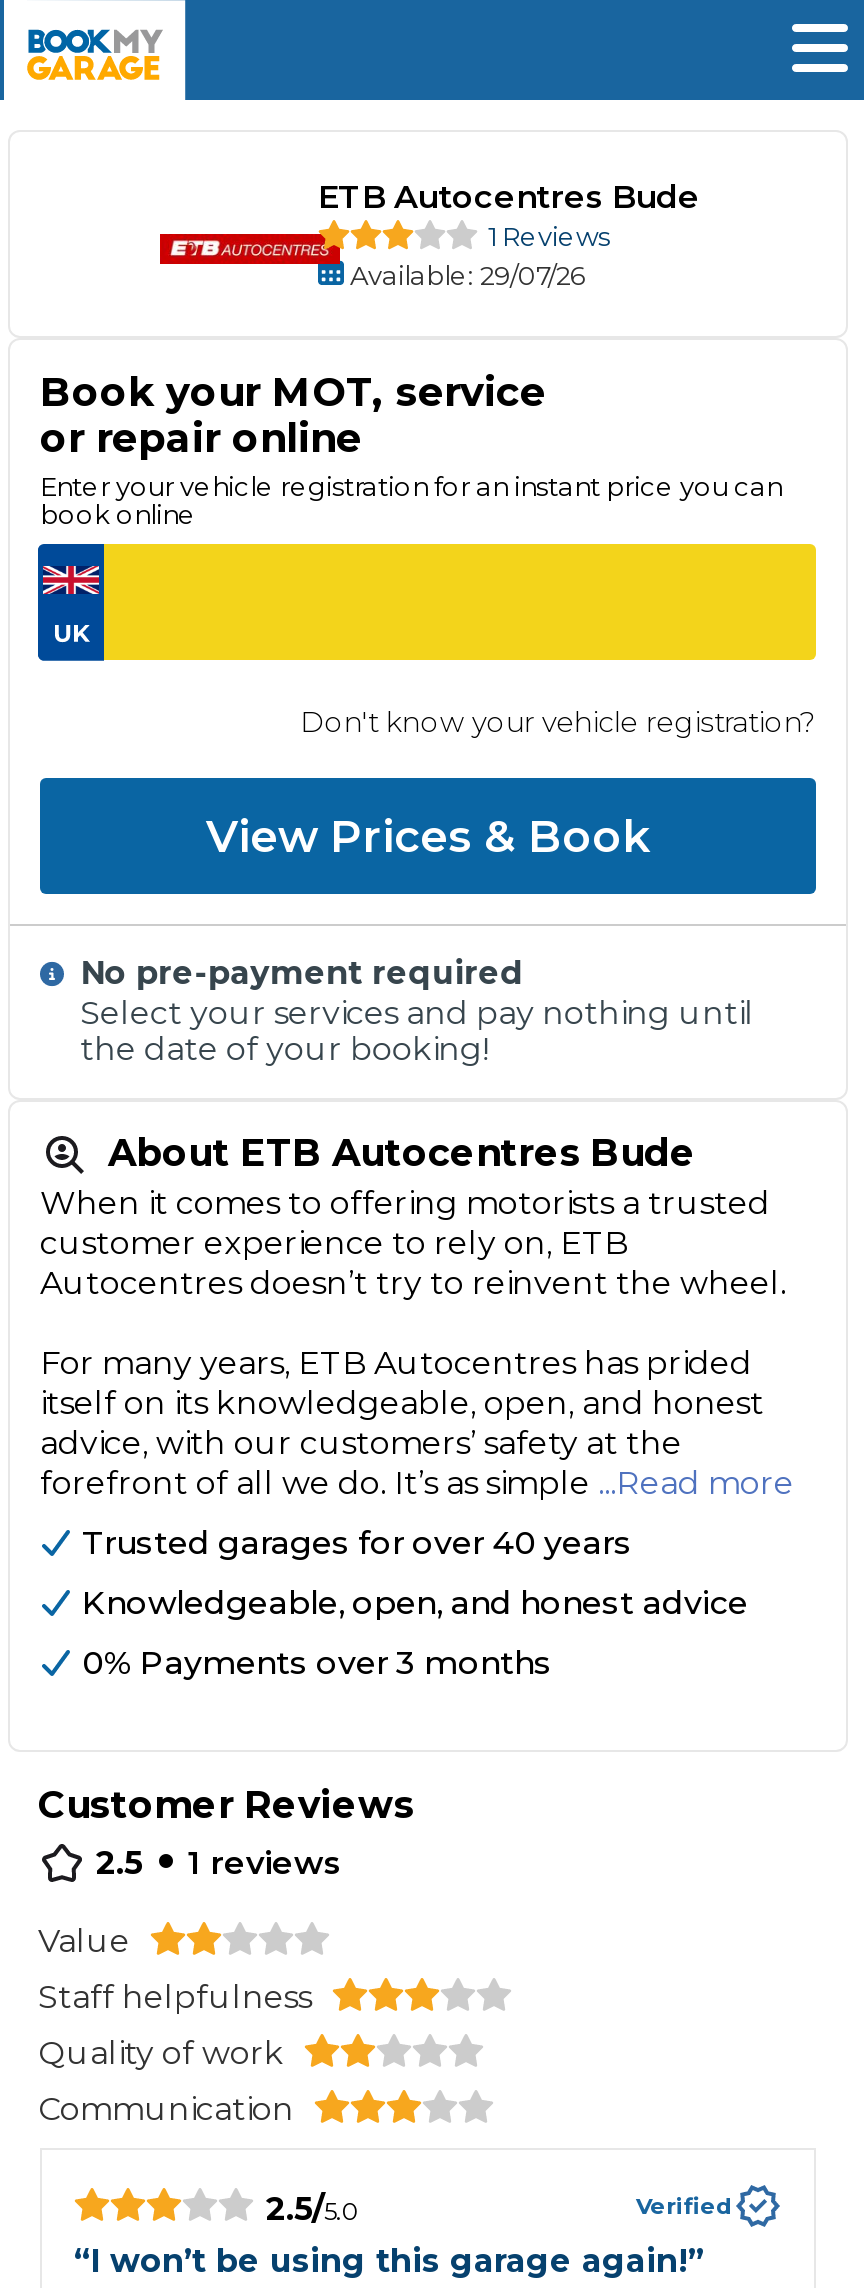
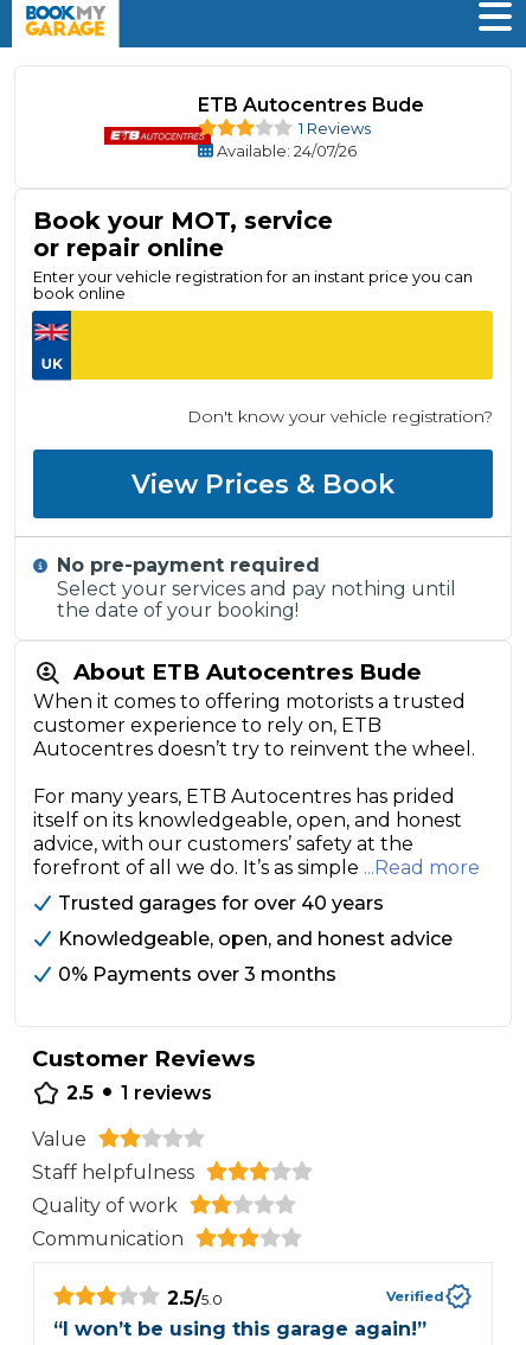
- Available: 29/07/26
+ Available: 24/07/26
